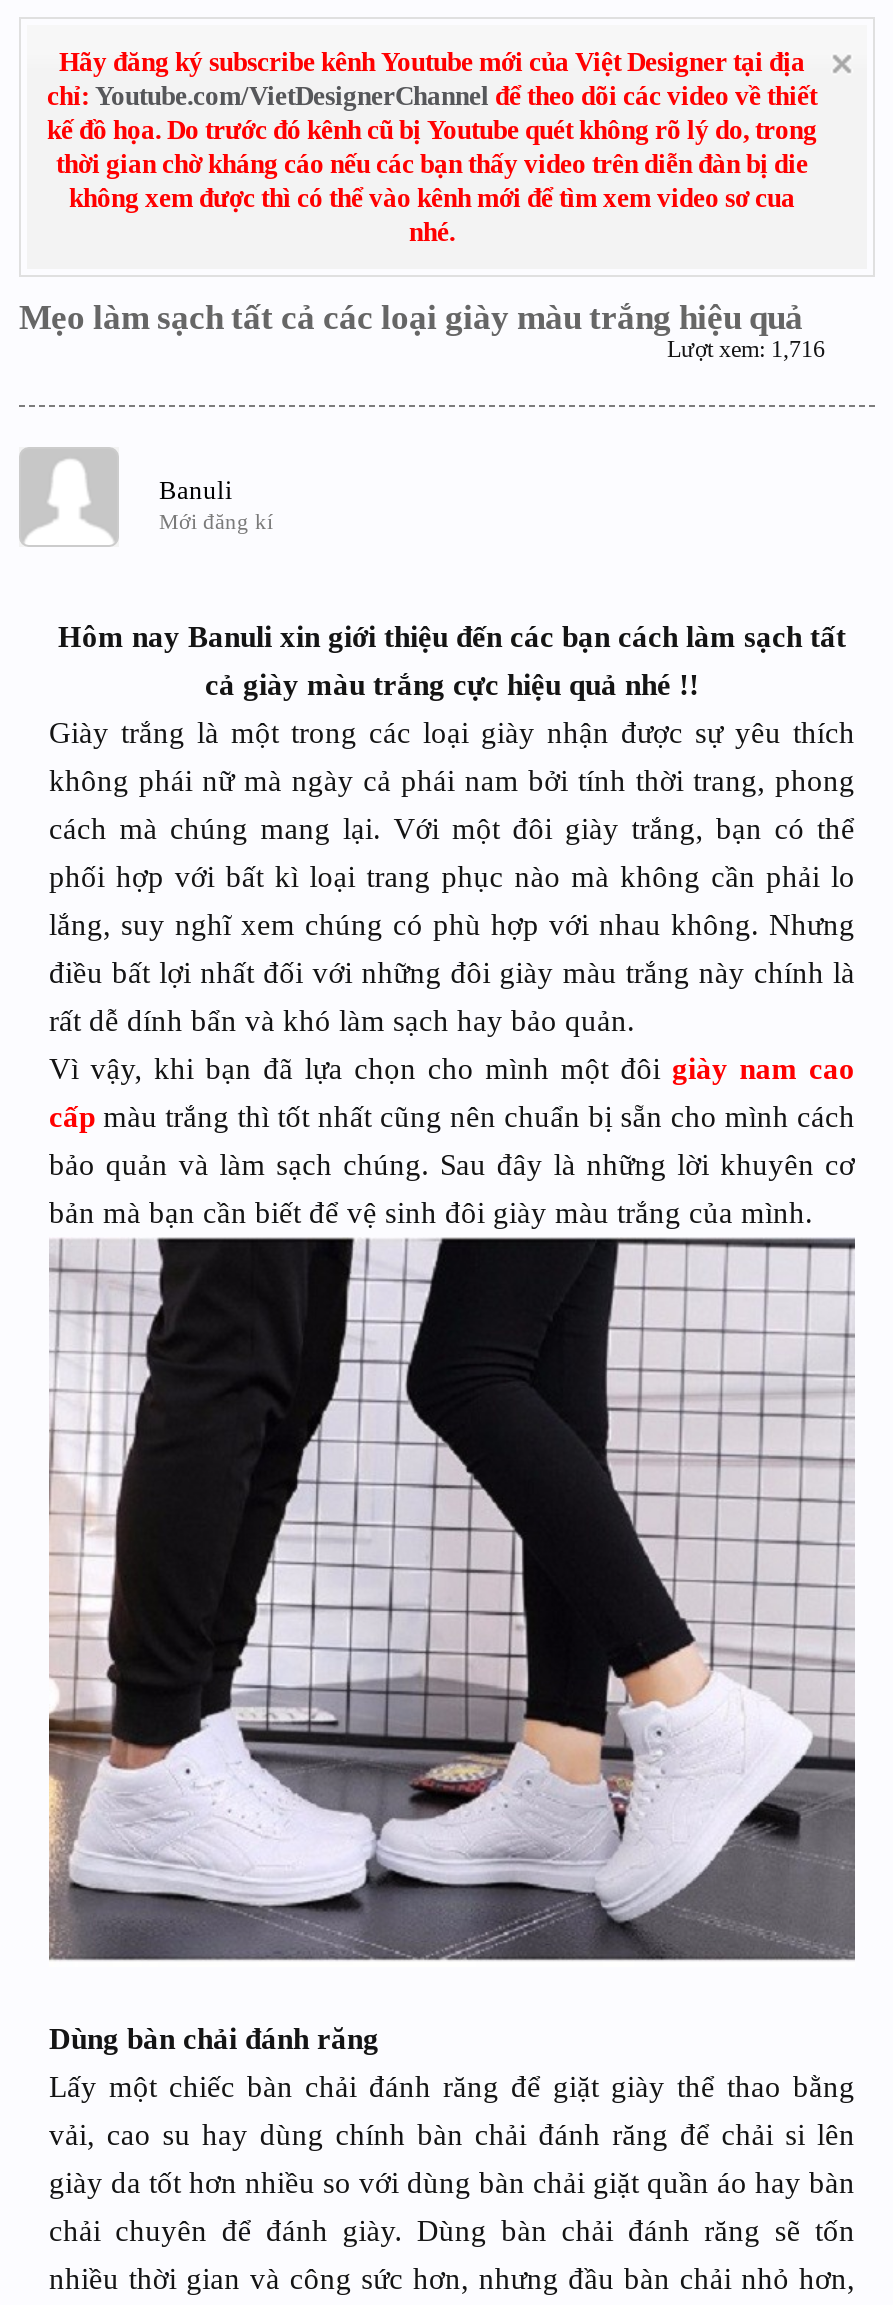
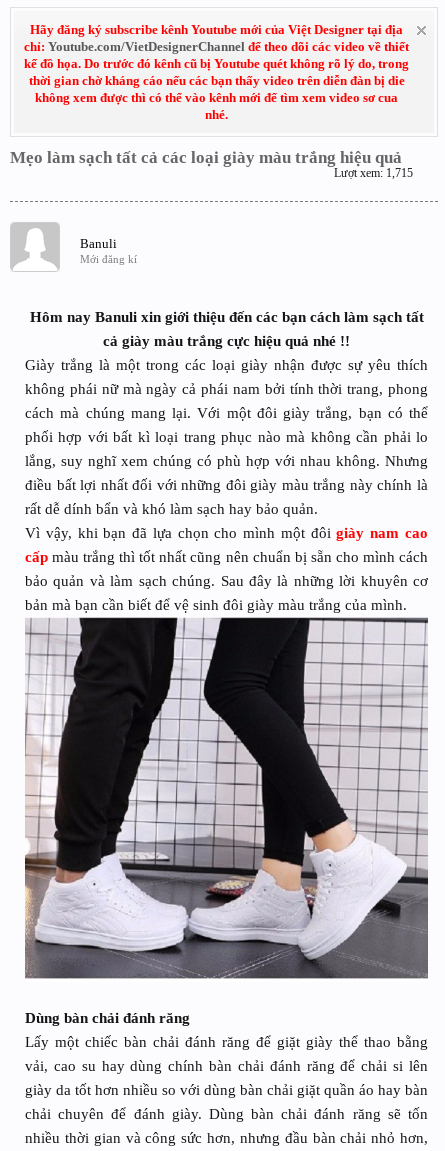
- Lượt xem: 1,716
+ Lượt xem: 1,715
